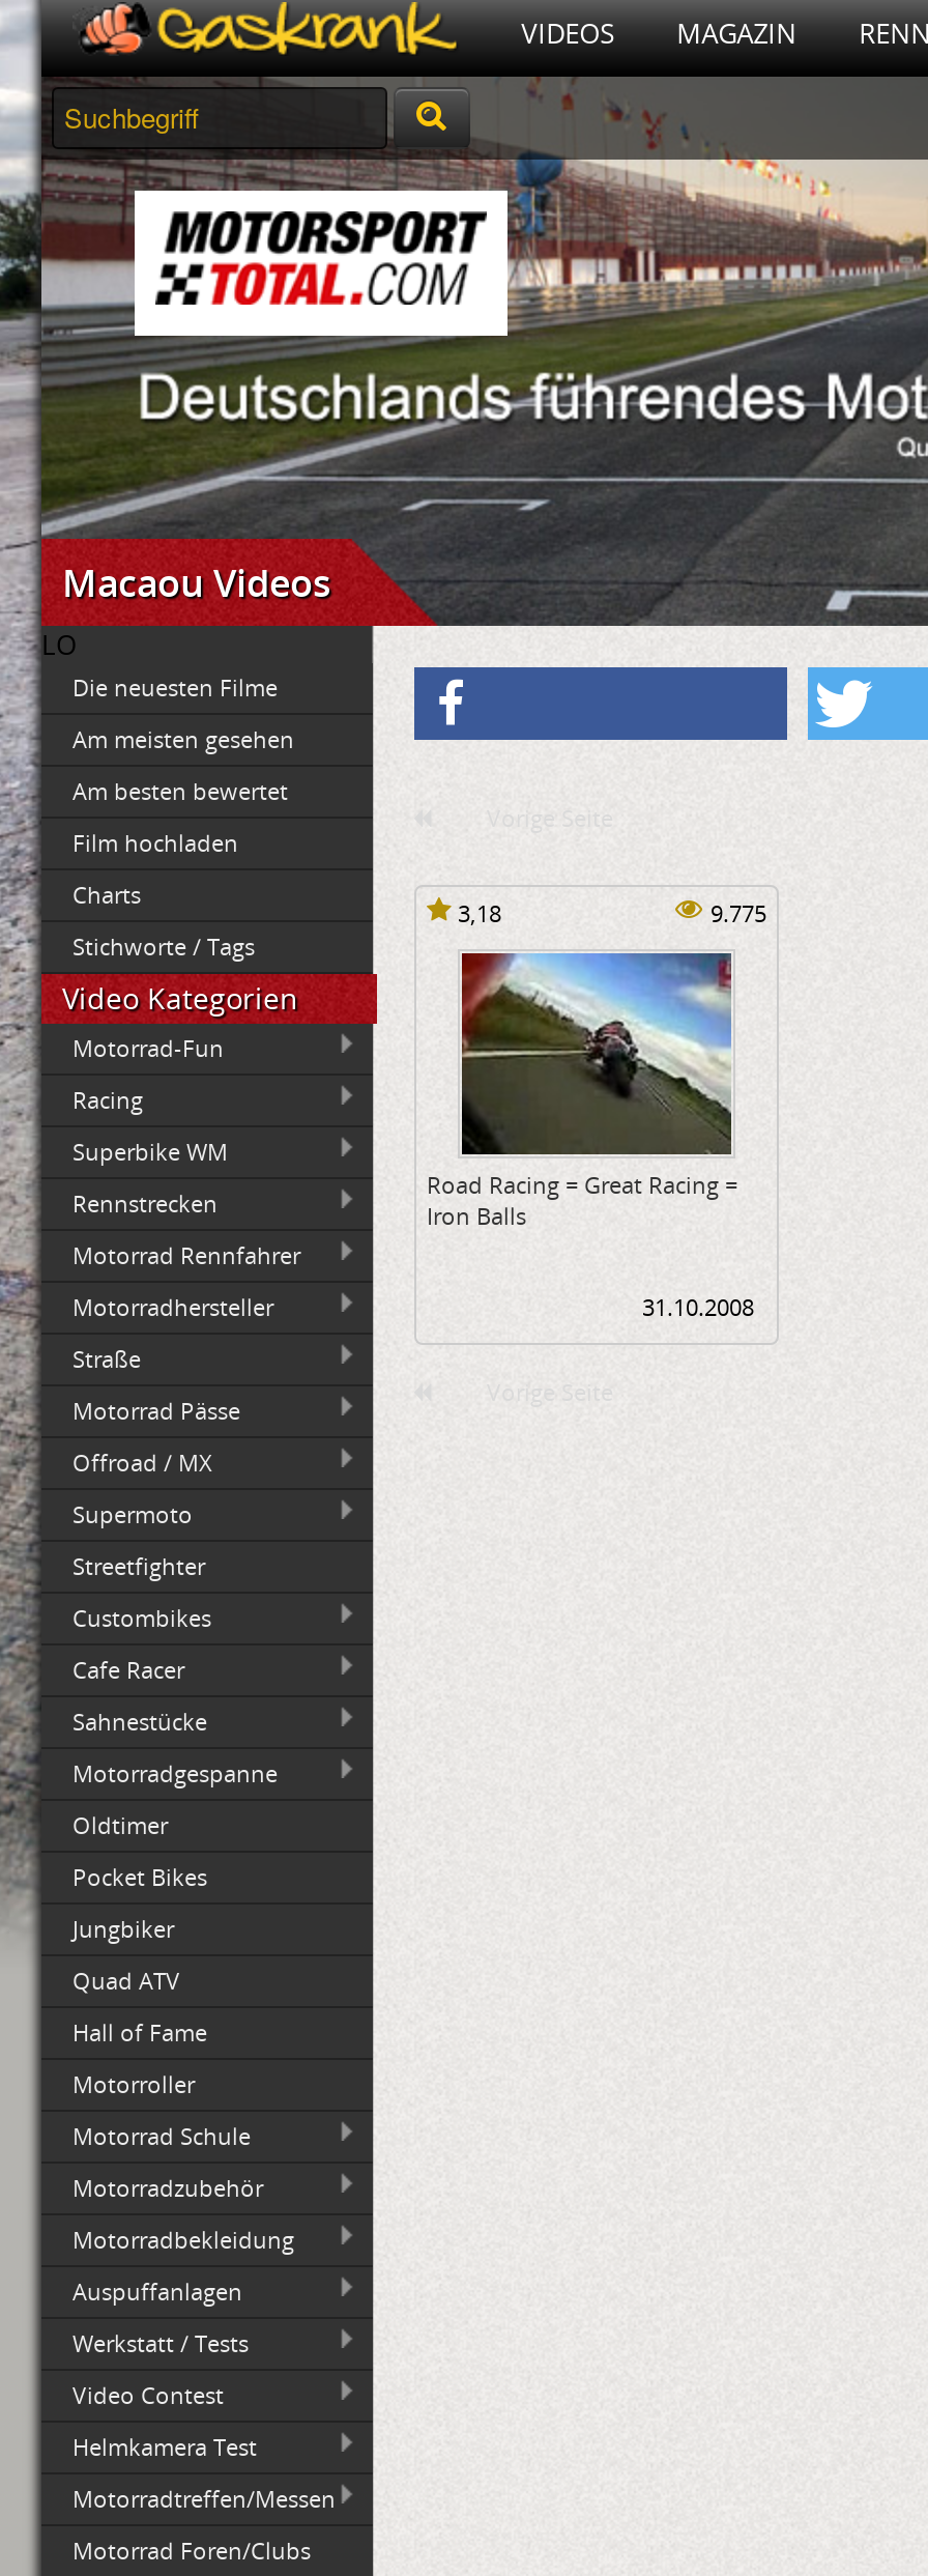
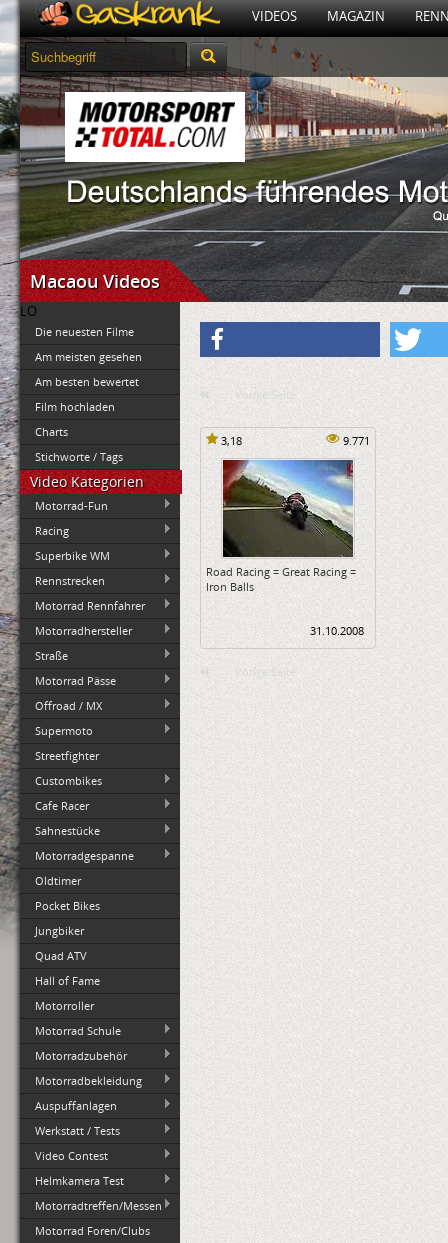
- 9.775
+ 9.771
